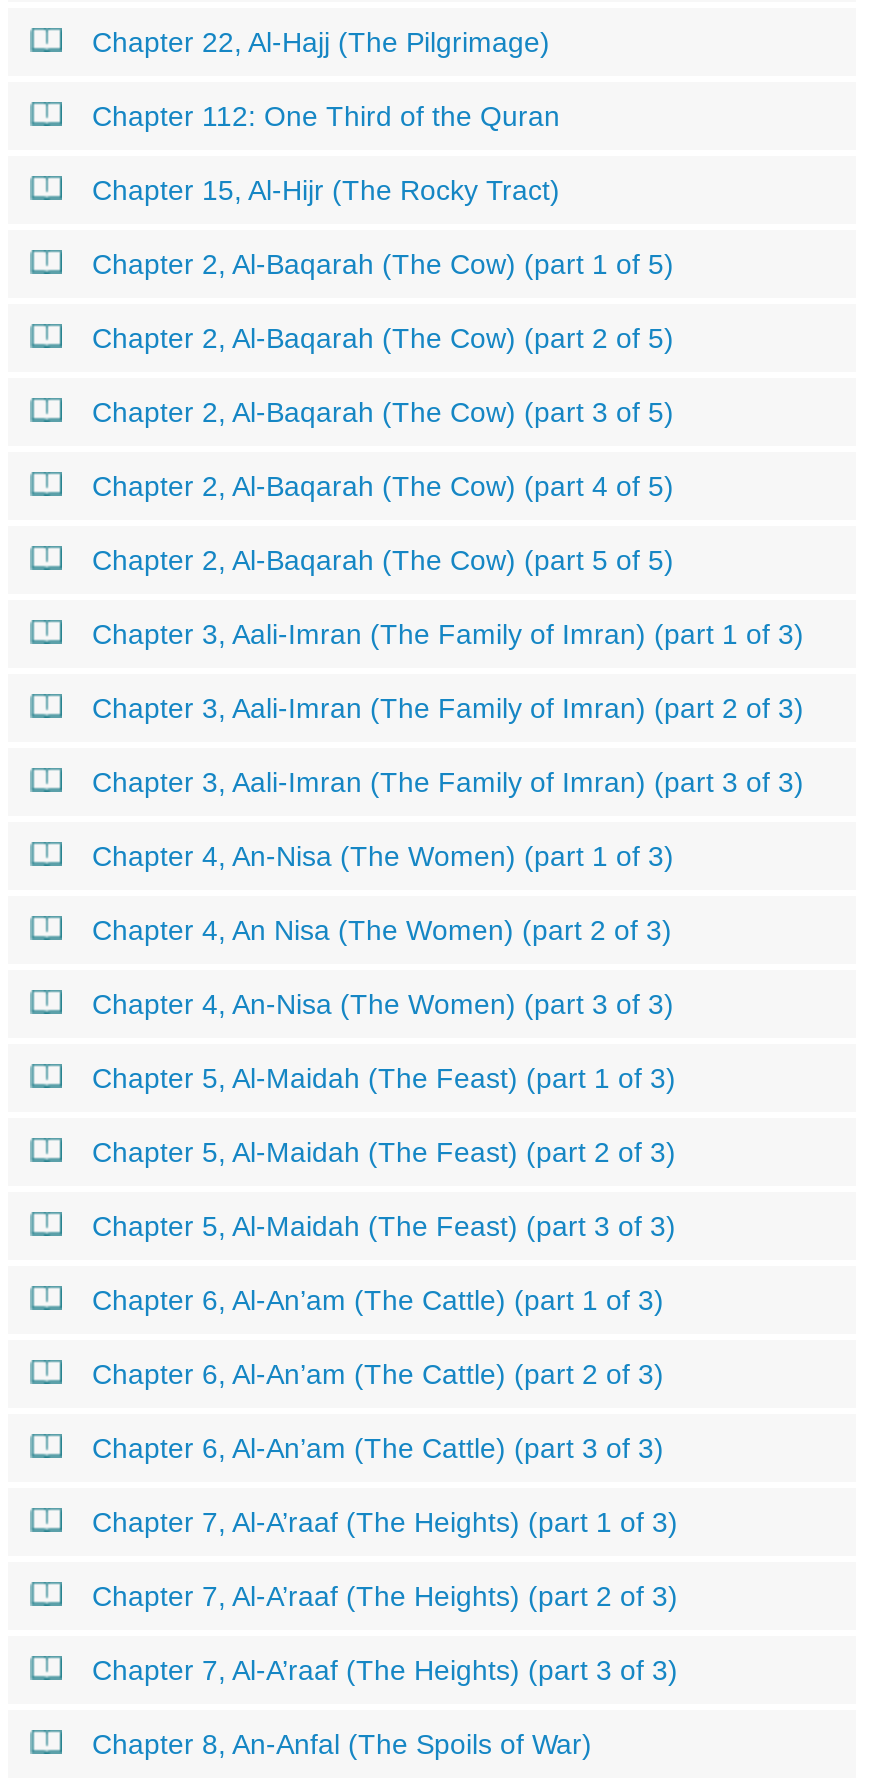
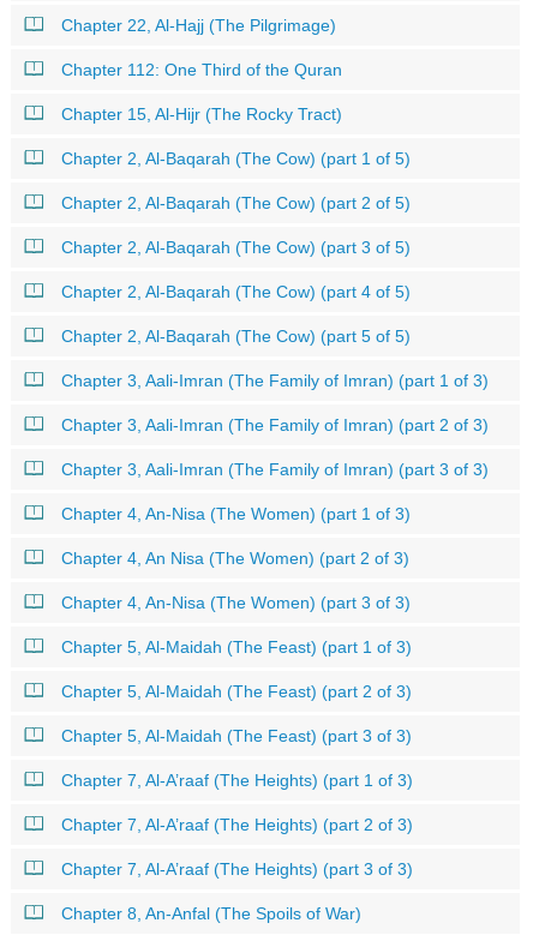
- Chapter 6, Al-An’am (The Cattle) (part 1 of 3)
- Chapter 6, Al-An’am (The Cattle) (part 2 of 3)
- Chapter 6, Al-An’am (The Cattle) (part 3 of 3)
